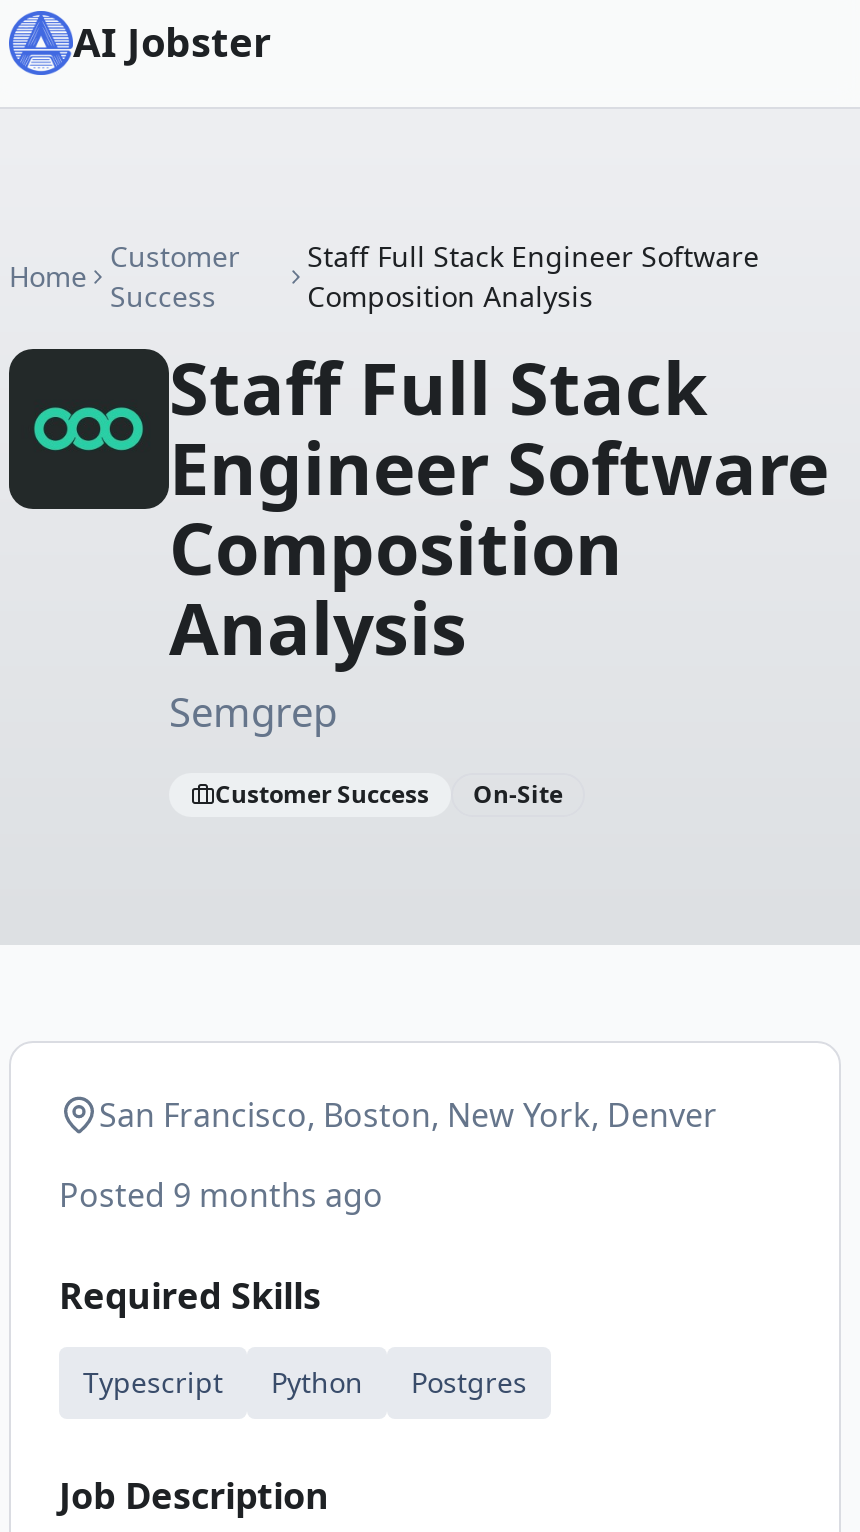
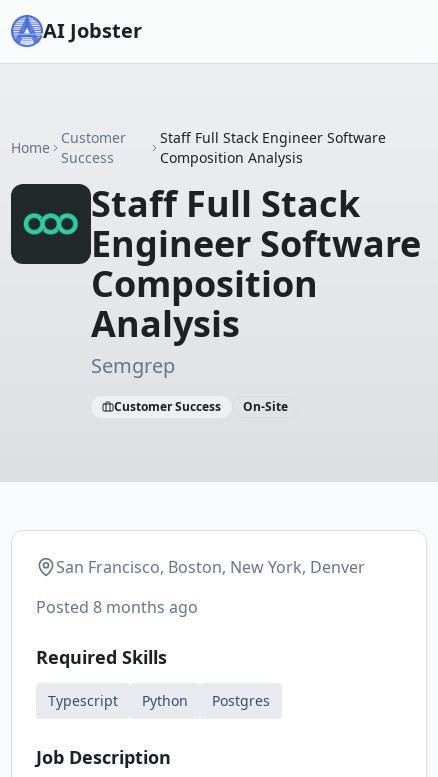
- Posted 9 months ago
+ Posted 8 months ago
